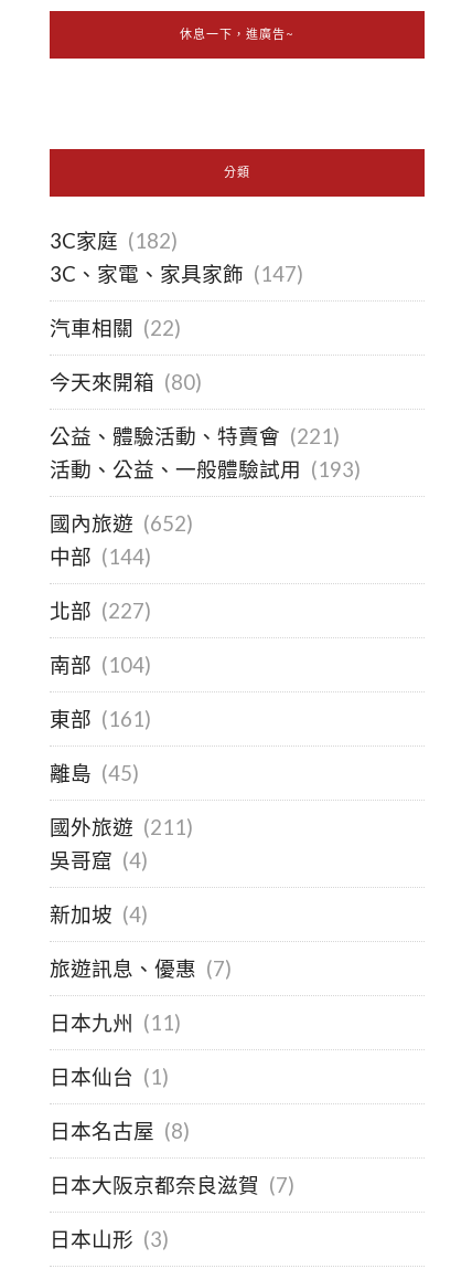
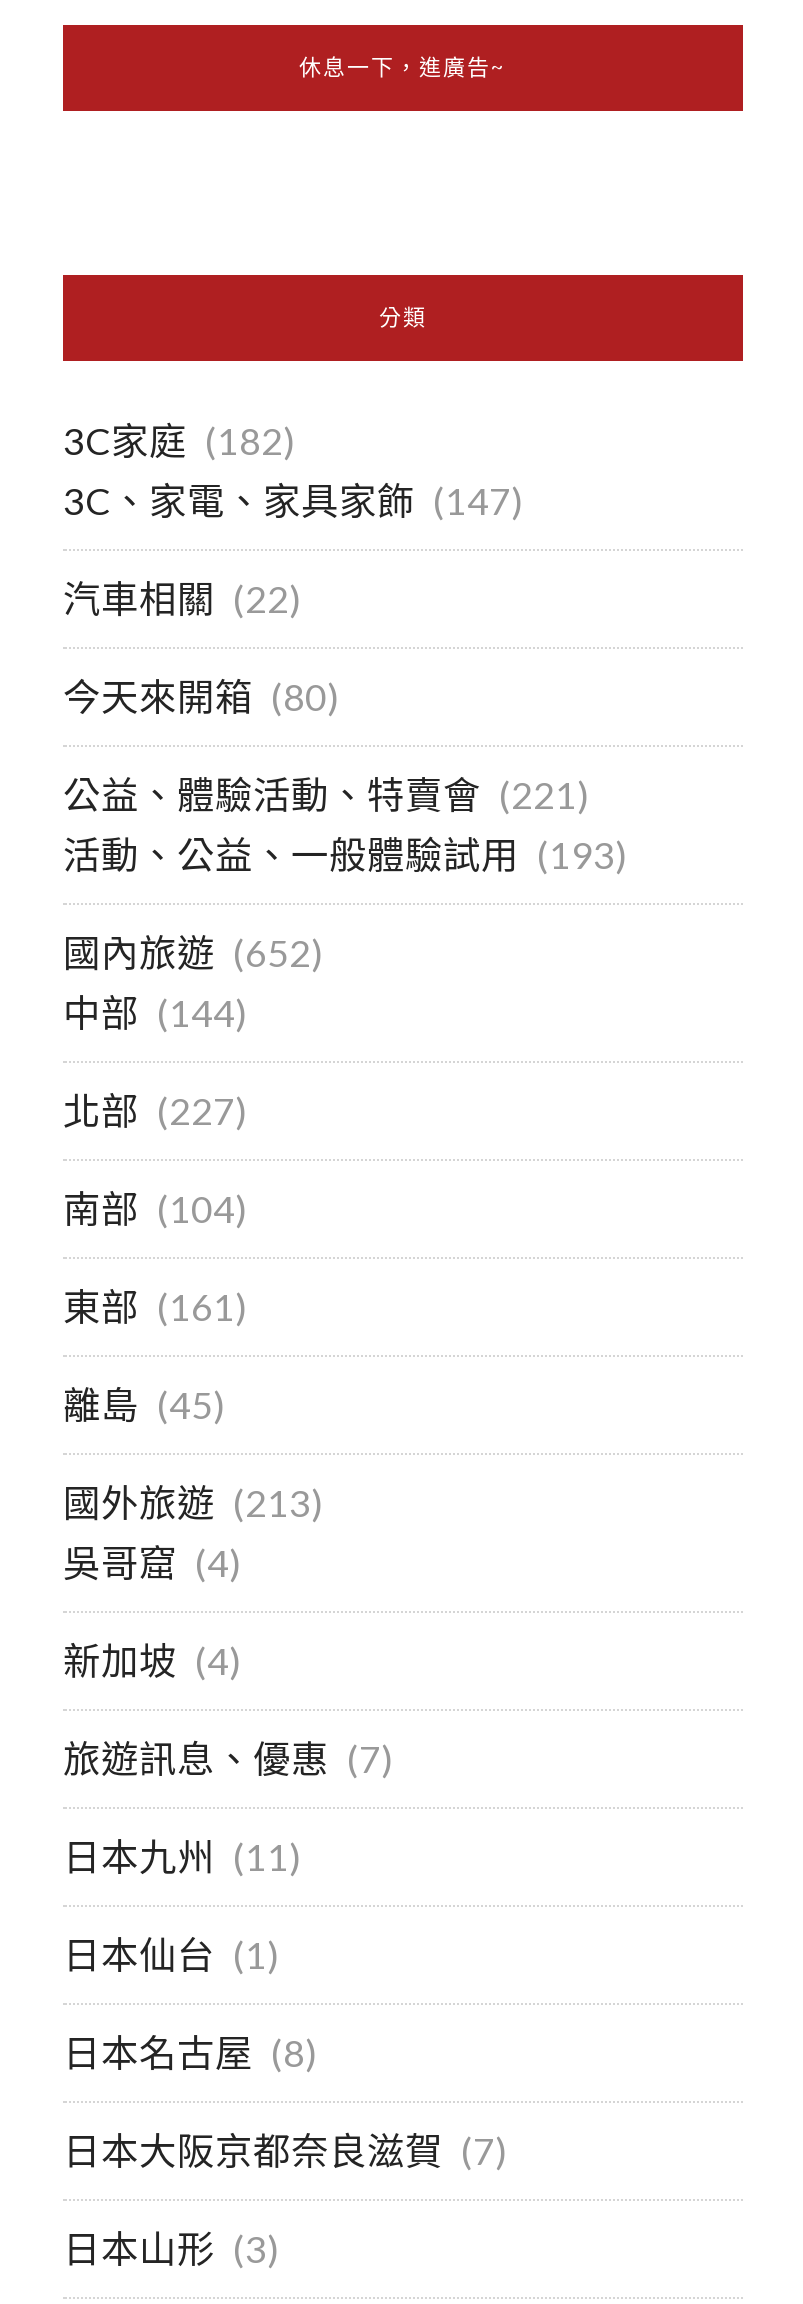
- 國外旅遊 (211)
+ 國外旅遊 (213)
